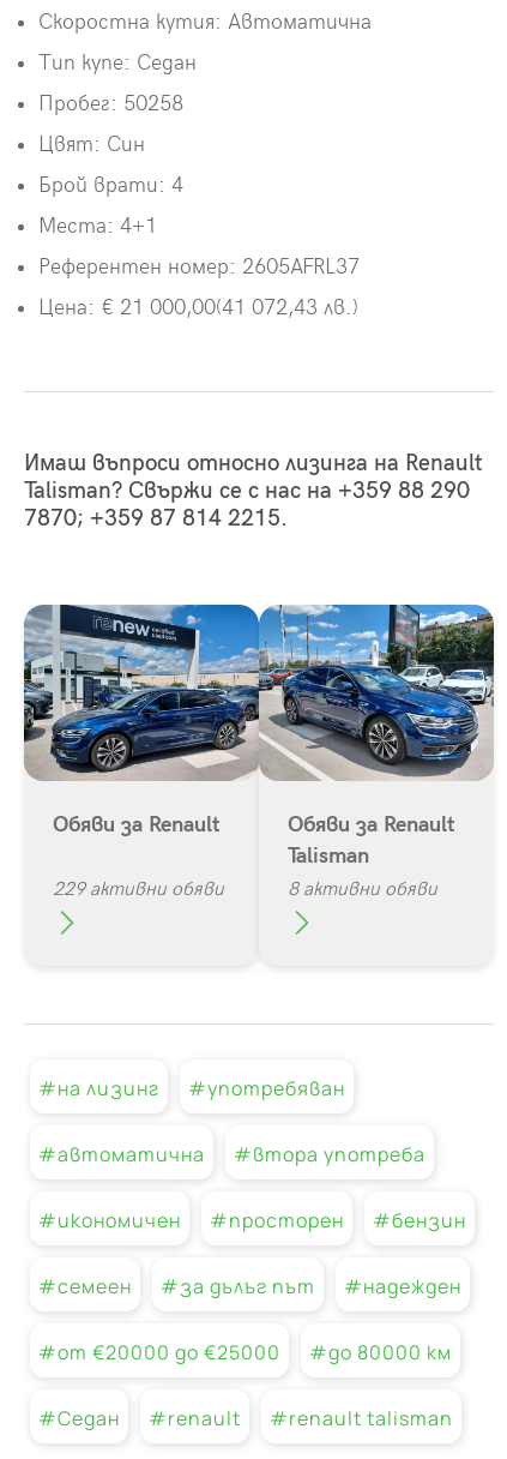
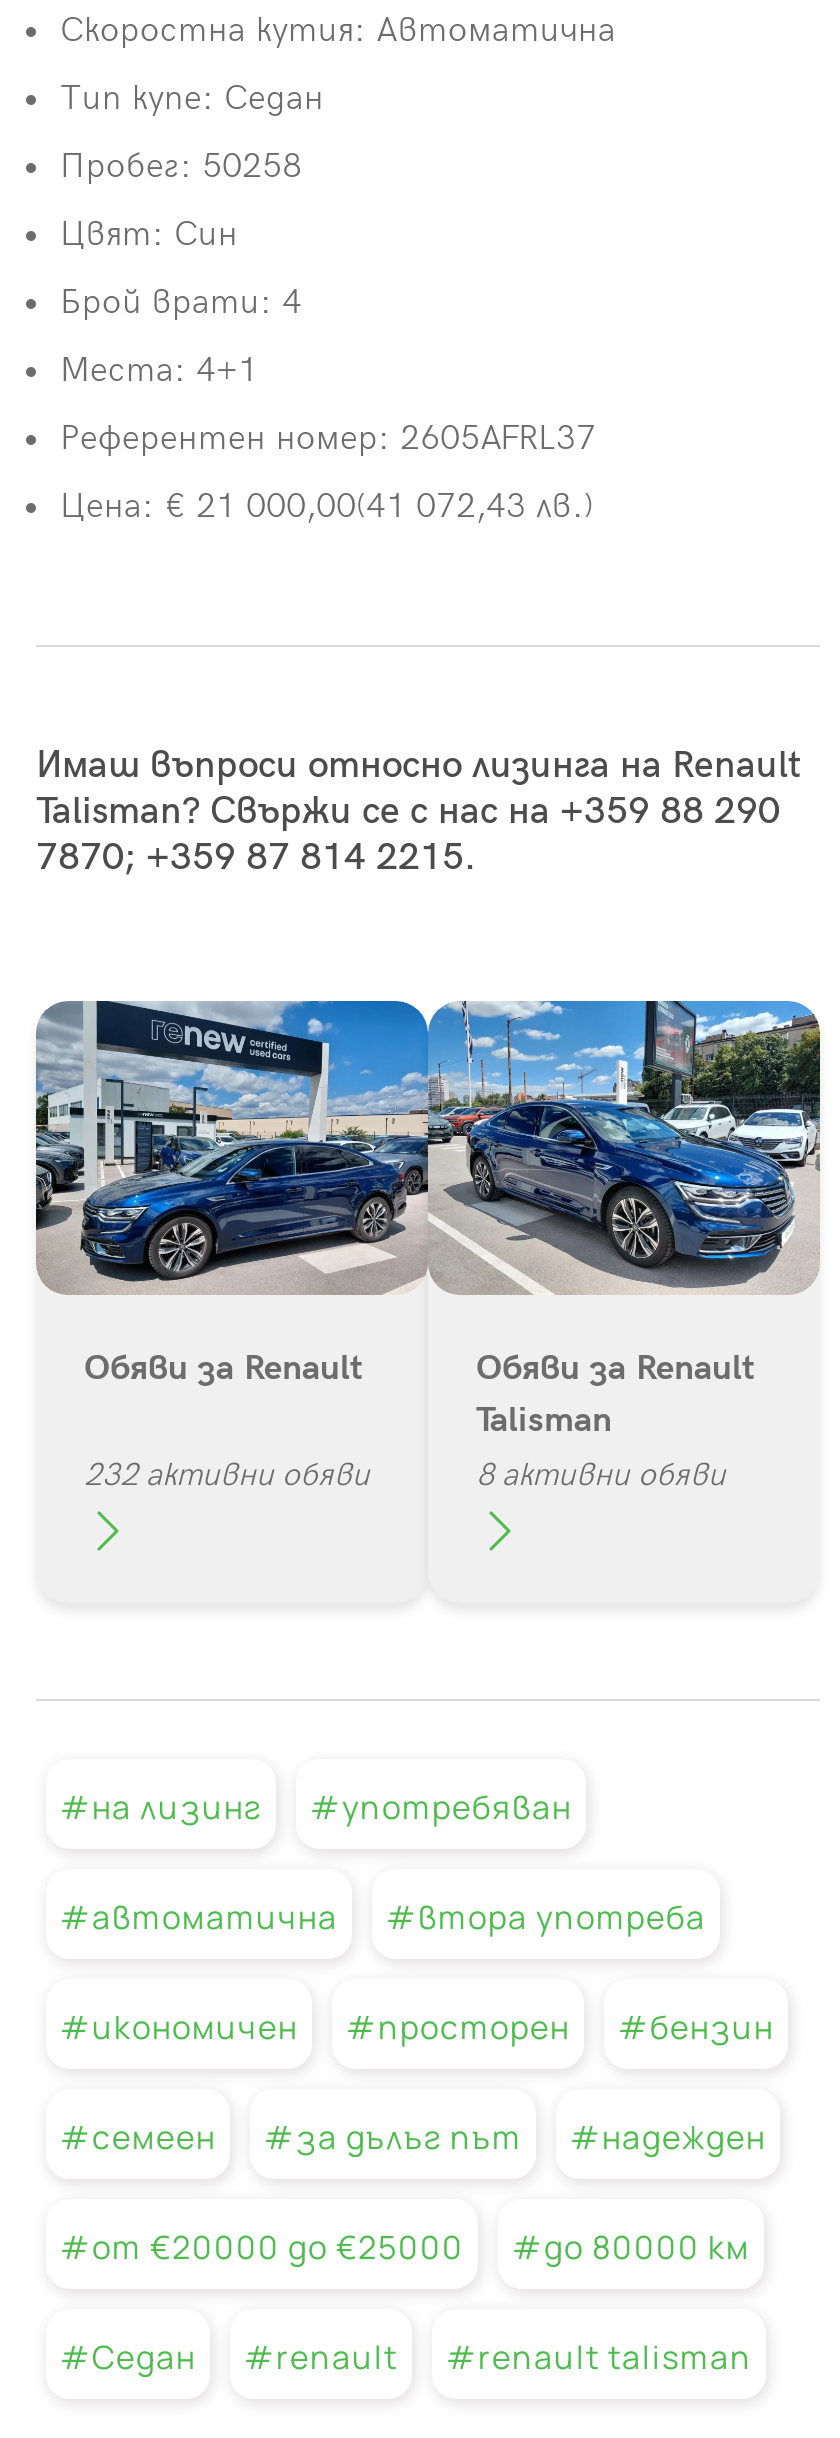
- 229 активни обяви
+ 232 активни обяви
